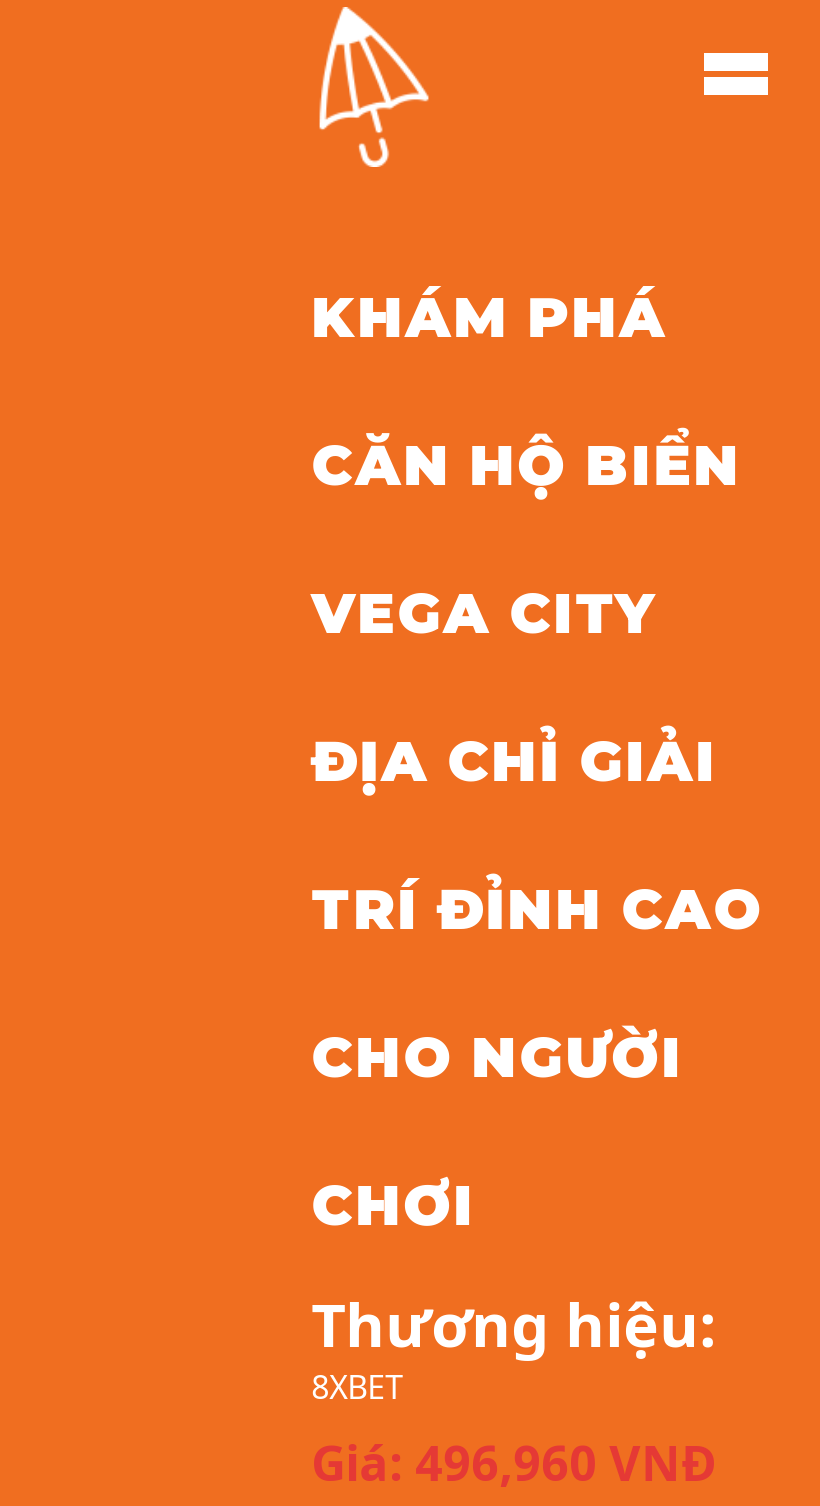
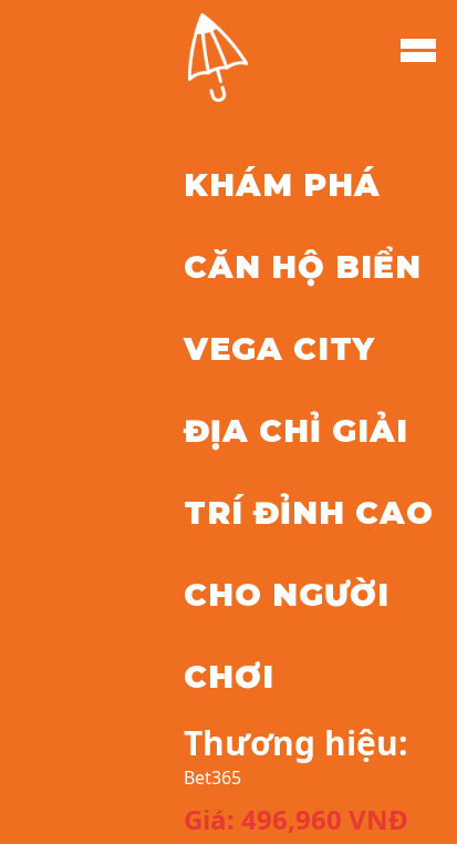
- 8XBET
+ Bet365
